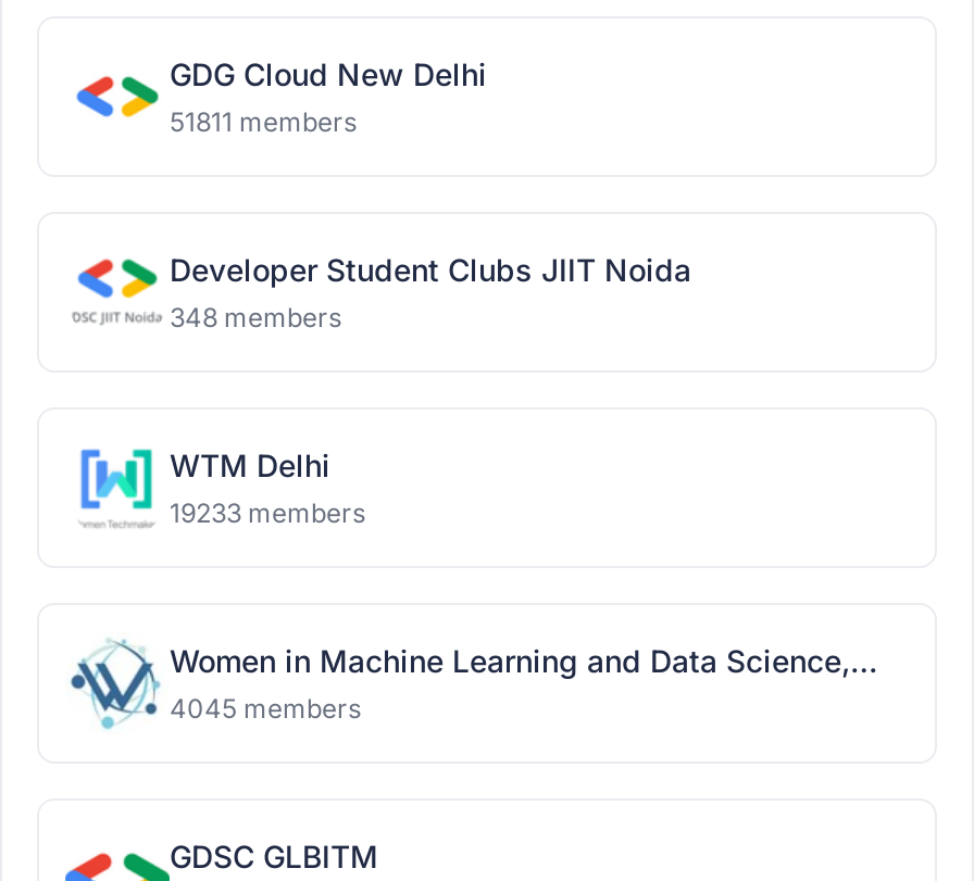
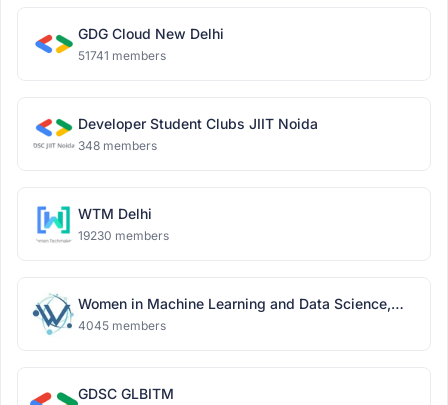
- 51811 members
+ 51741 members

- 19233 members
+ 19230 members
